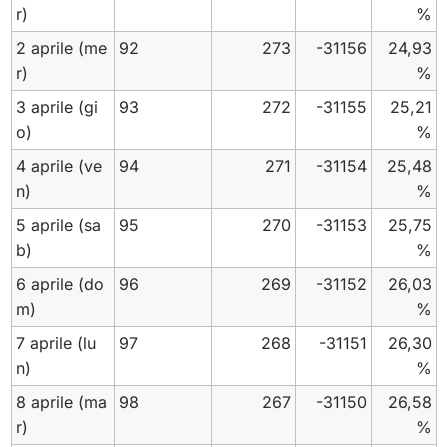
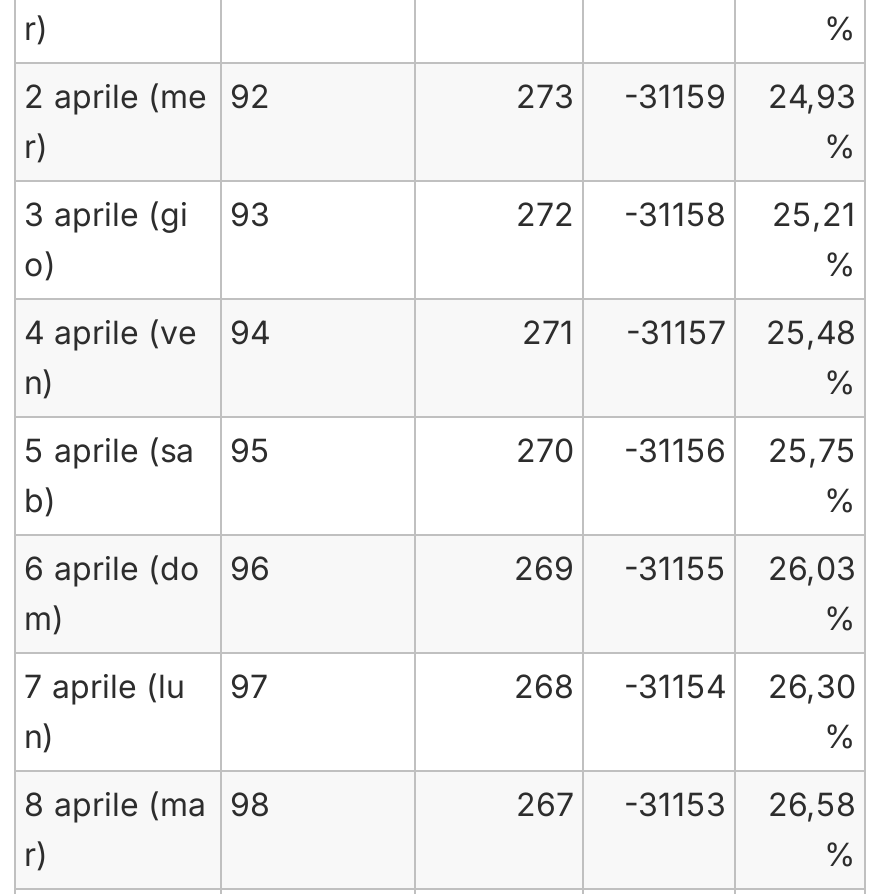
- 273 -31156 24,93
+ 273 -31159 24,93

- 272 -31155 25,21
+ 272 -31158 25,21

- 271 -31154 25,48
+ 271 -31157 25,48

- 270 -31153 25,75
+ 270 -31156 25,75

- 269 -31152 26,03
+ 269 -31155 26,03

- 268 -31151 26,30
+ 268 -31154 26,30

- 267 -31150 26,58
+ 267 -31153 26,58
